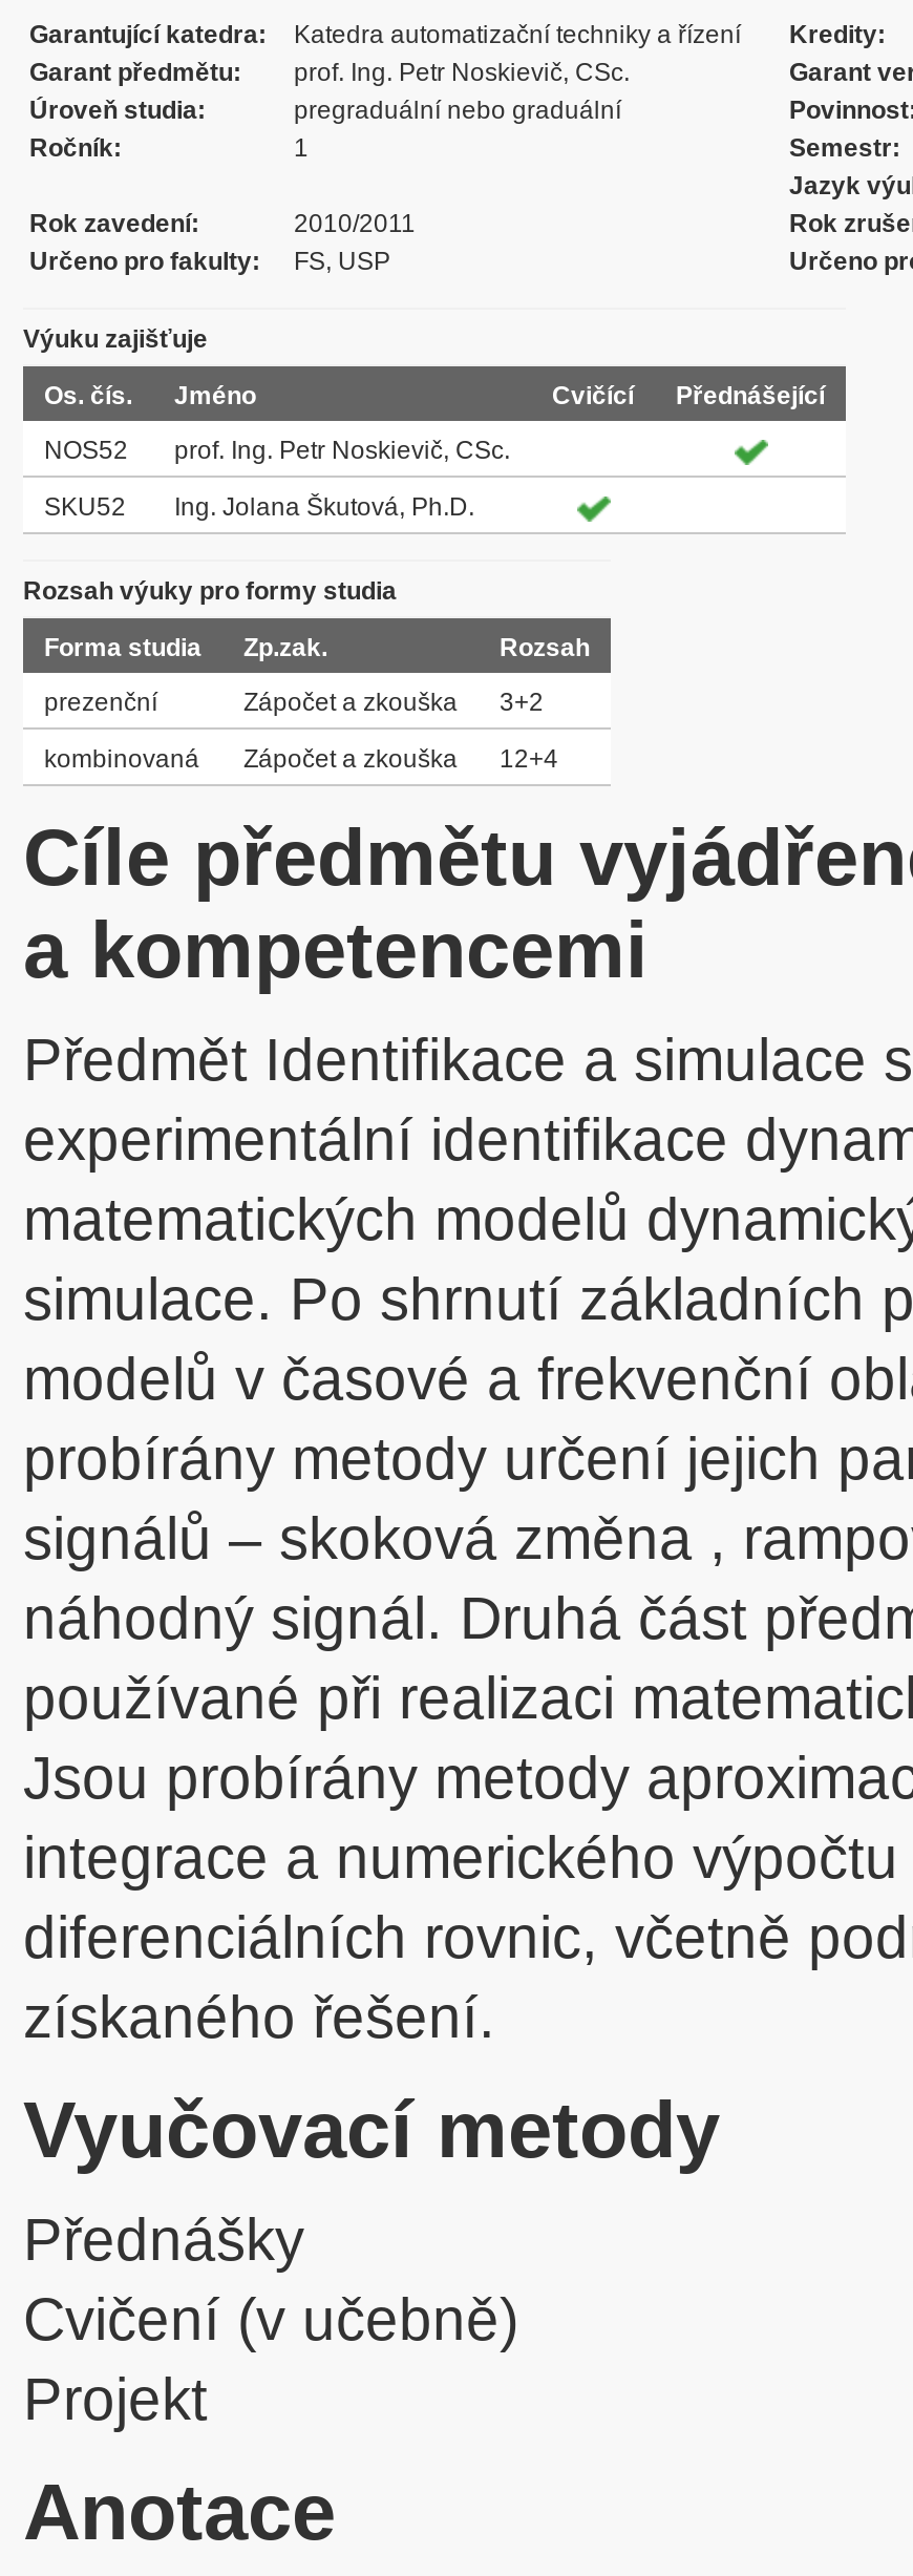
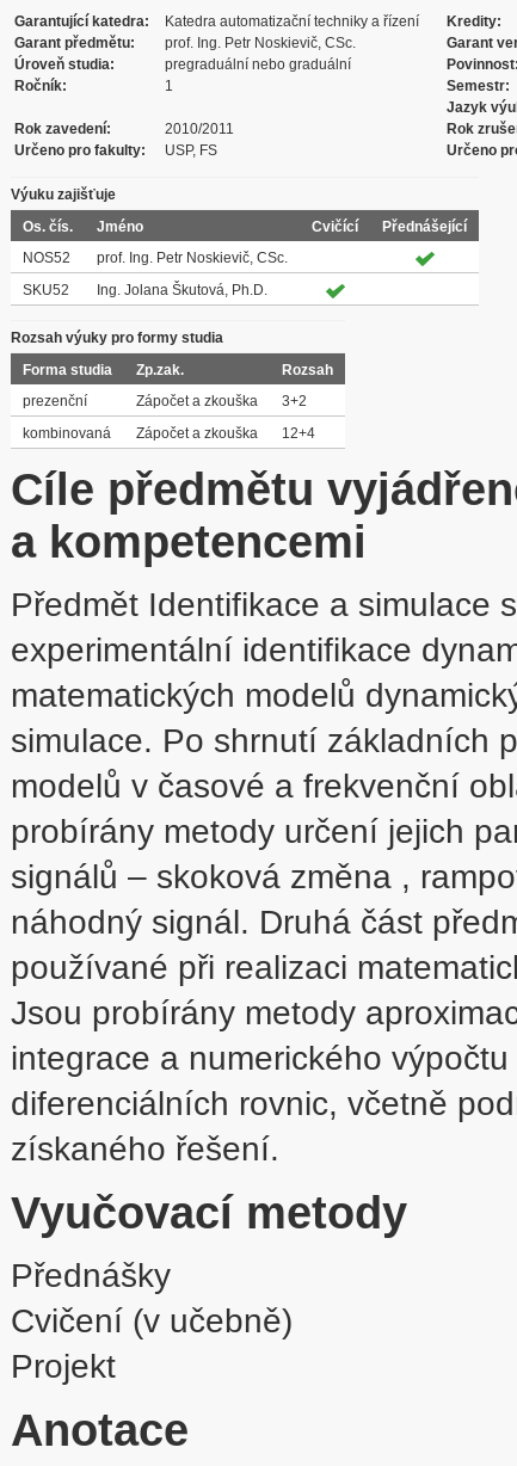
- FS, USP
+ USP, FS
